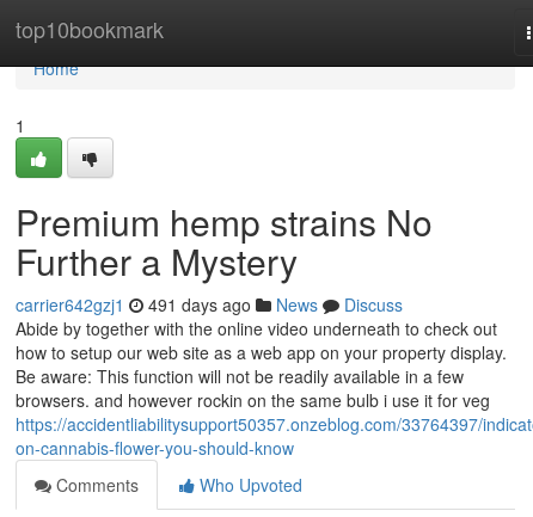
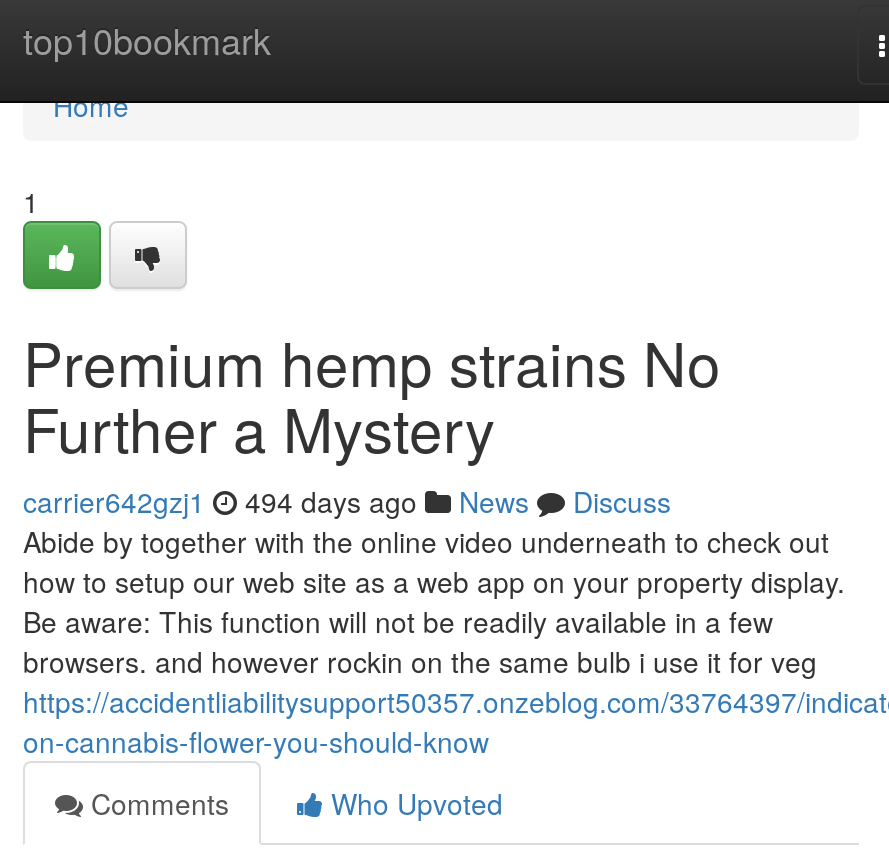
- carrier642gzj1 491 days ago News Discuss
+ carrier642gzj1 494 days ago News Discuss
